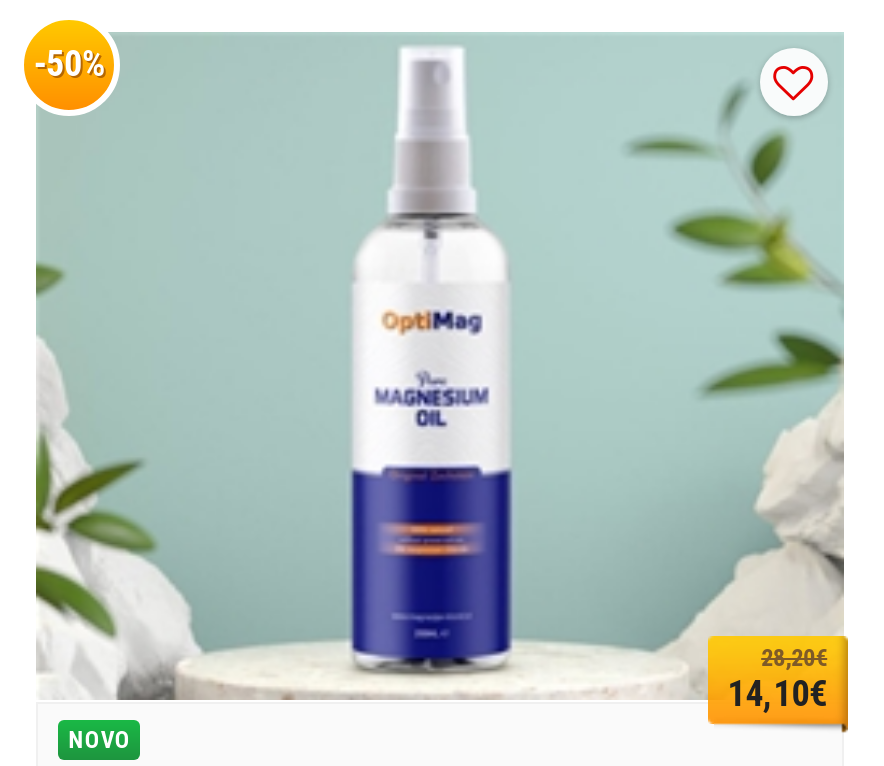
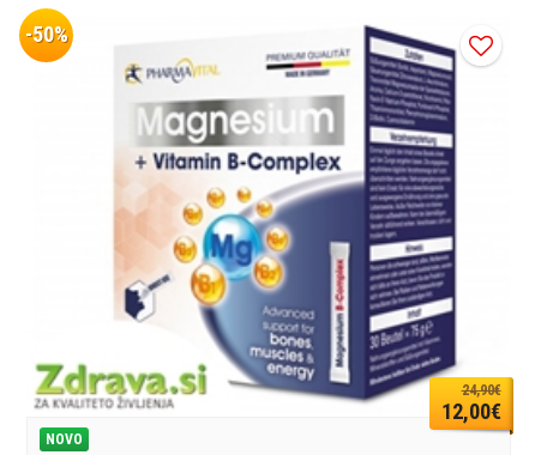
- [image]
- 28,20€
+ [image]
+ 24,90€

- 14,10€
+ 12,00€
